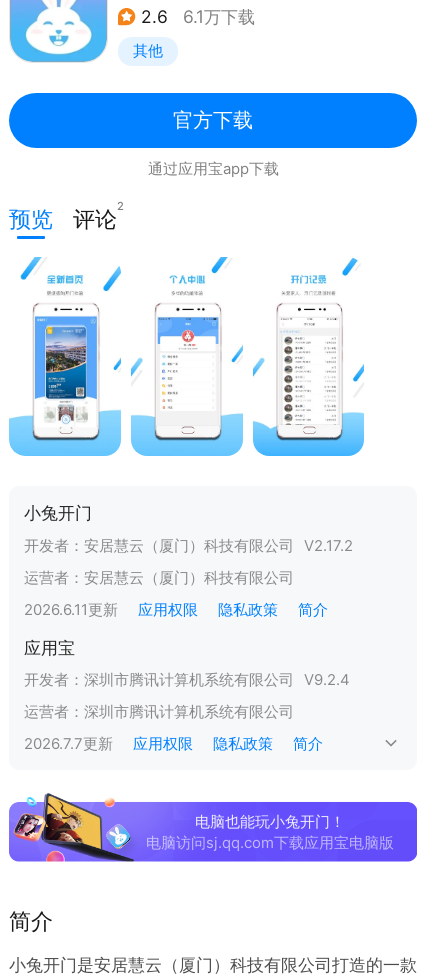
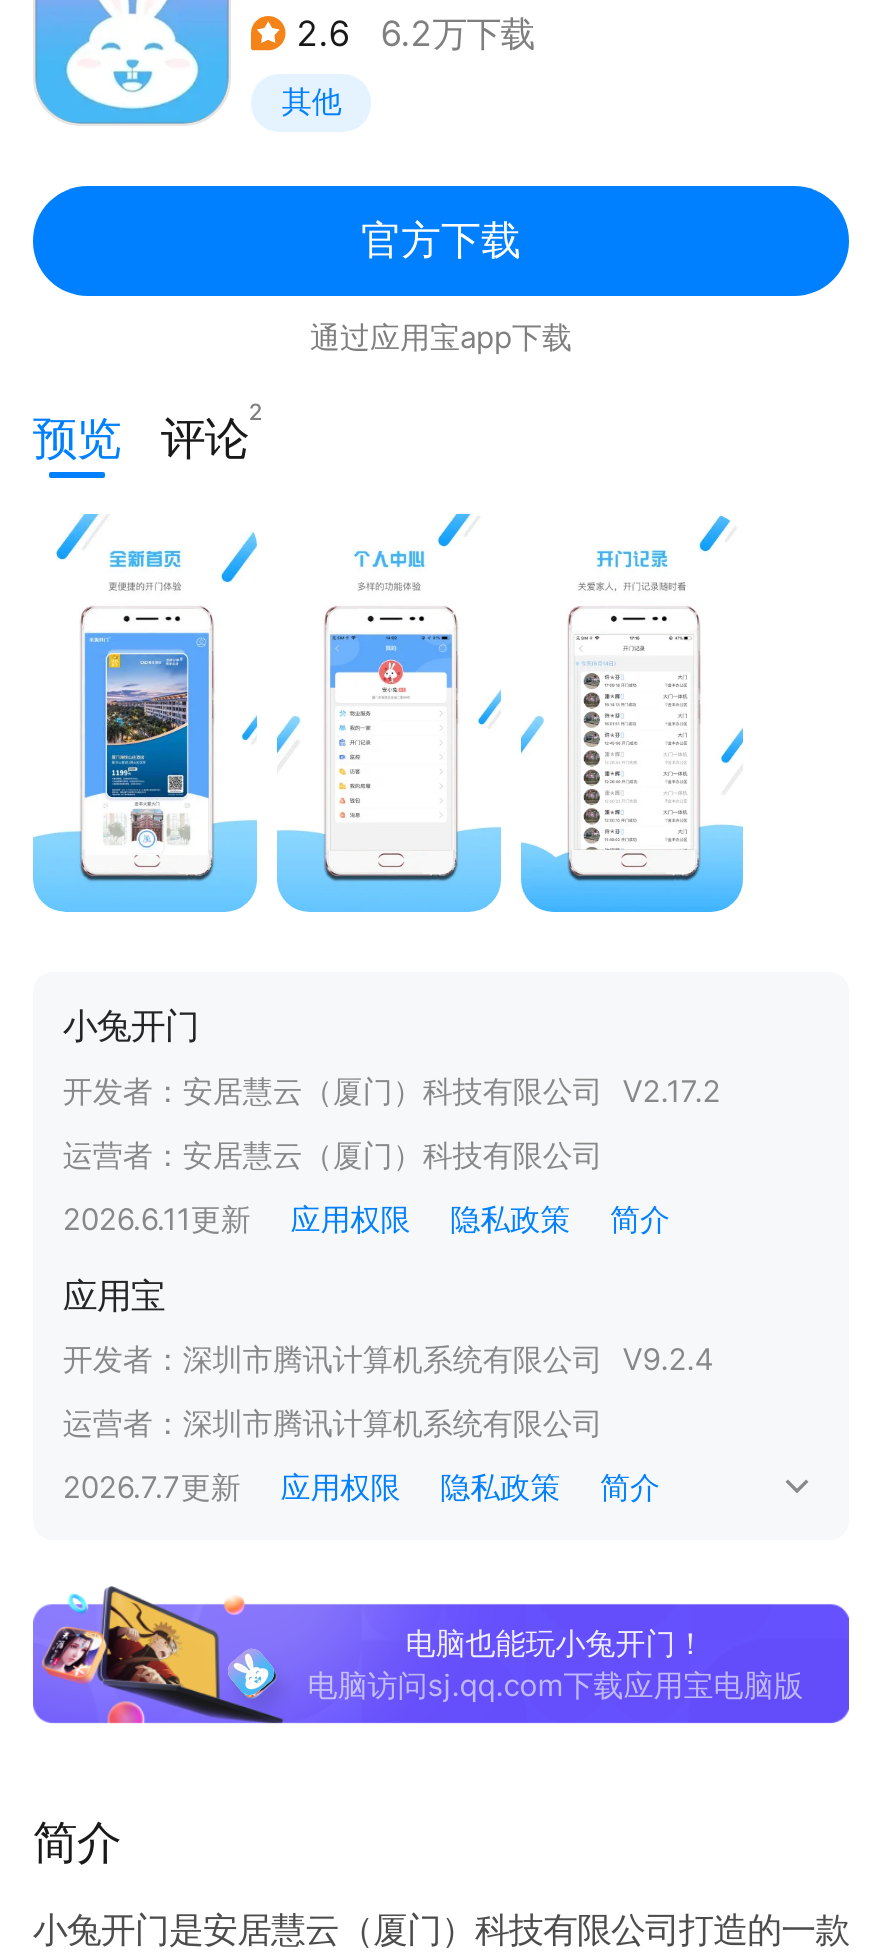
- 2.6 6.1万下载
+ 2.6 6.2万下载
